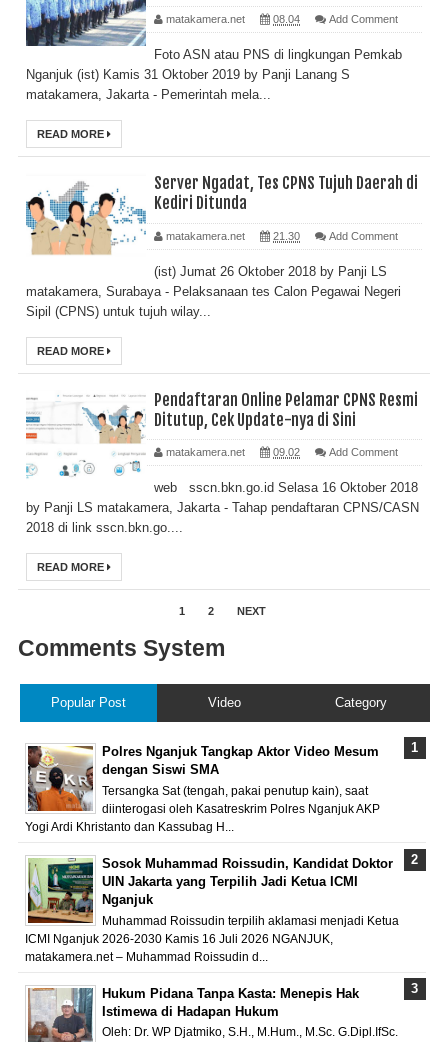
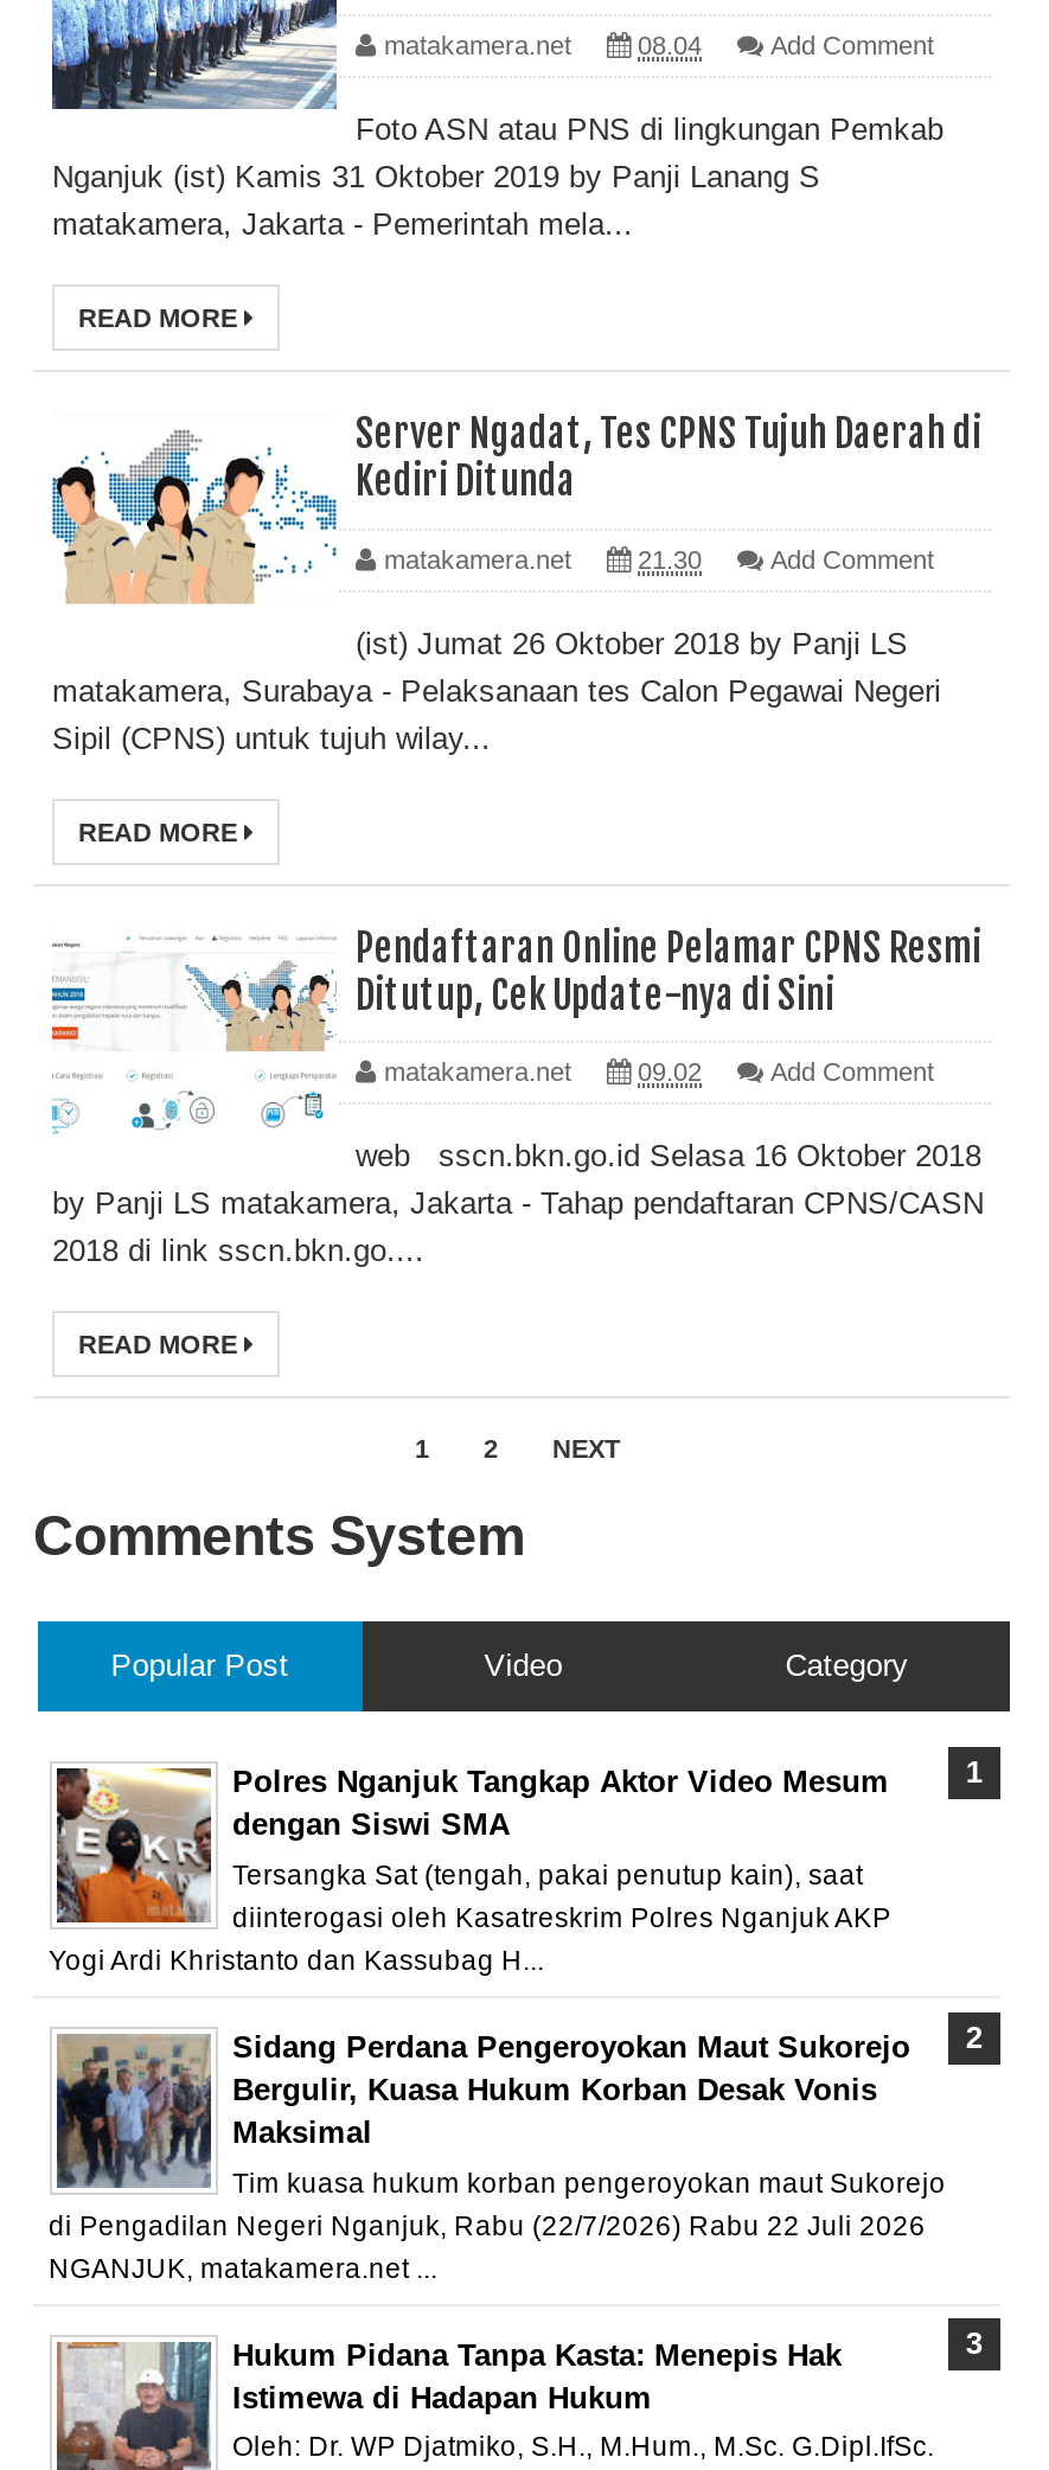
- [image]
- ICMI Nganjuk 2026-2030 Kamis 16 Juli 2026 NGANJUK,
+ [image]
+ di Pengadilan Negeri Nganjuk, Rabu (22/7/2026) Rabu 22 Juli 2026

- Sosok Muhammad Roissudin, Kandidat Doktor
- UIN Jakarta yang Terpilih Jadi Ketua ICMI
- Nganjuk
+ Sidang Perdana Pengeroyokan Maut Sukorejo
+ Bergulir, Kuasa Hukum Korban Desak Vonis
+ Maksimal

- Muhammad Roissudin terpilih aklamasi menjadi Ketua
+ Tim kuasa hukum korban pengeroyokan maut Sukorejo

- matakamera.net – Muhammad Roissudin d...
+ NGANJUK, matakamera.net ...
